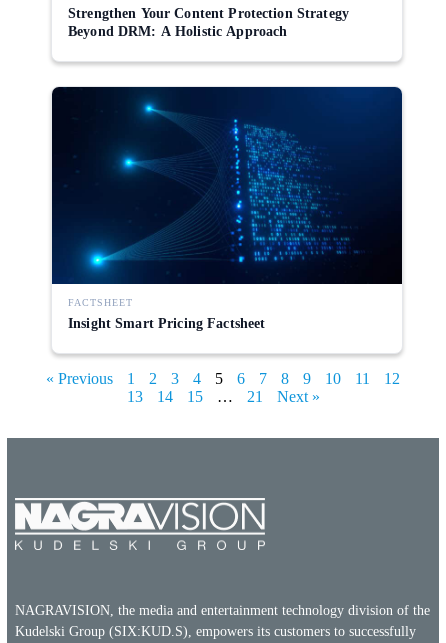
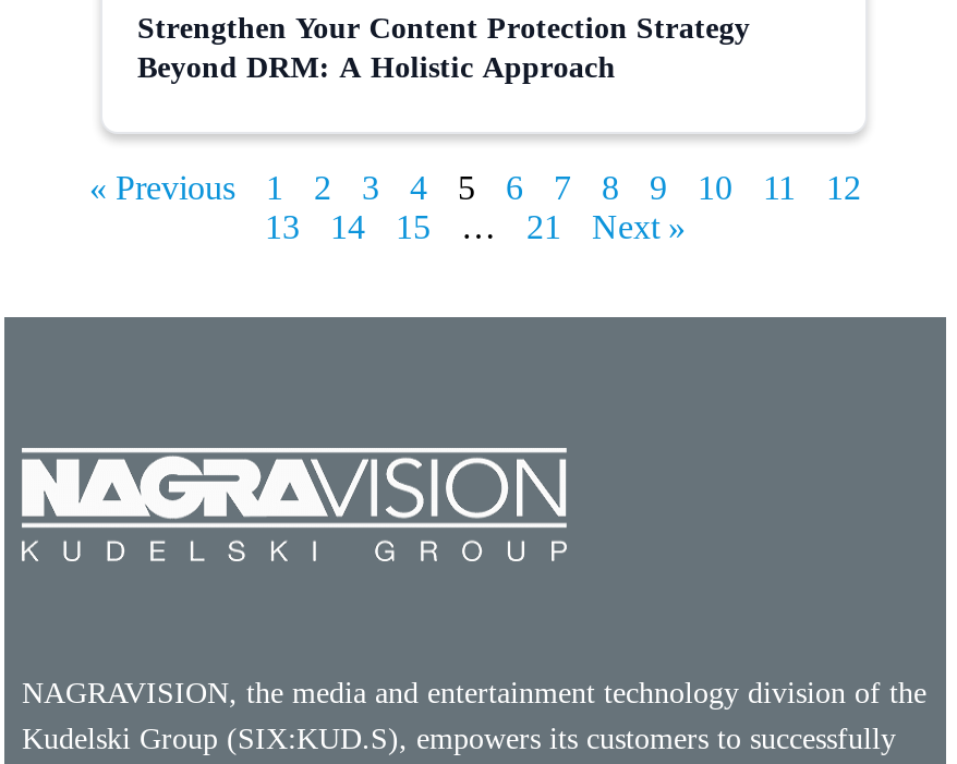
- [image]
- FACTSHEET
- Insight Smart Pricing Factsheet
